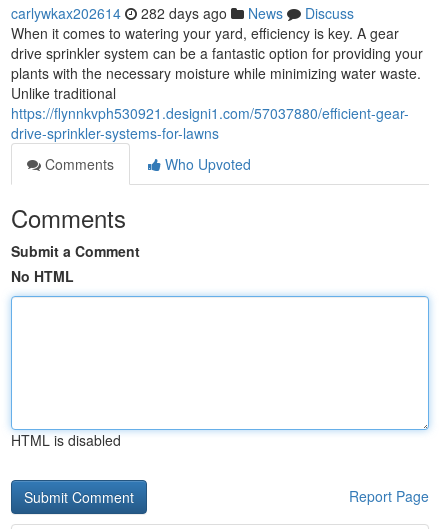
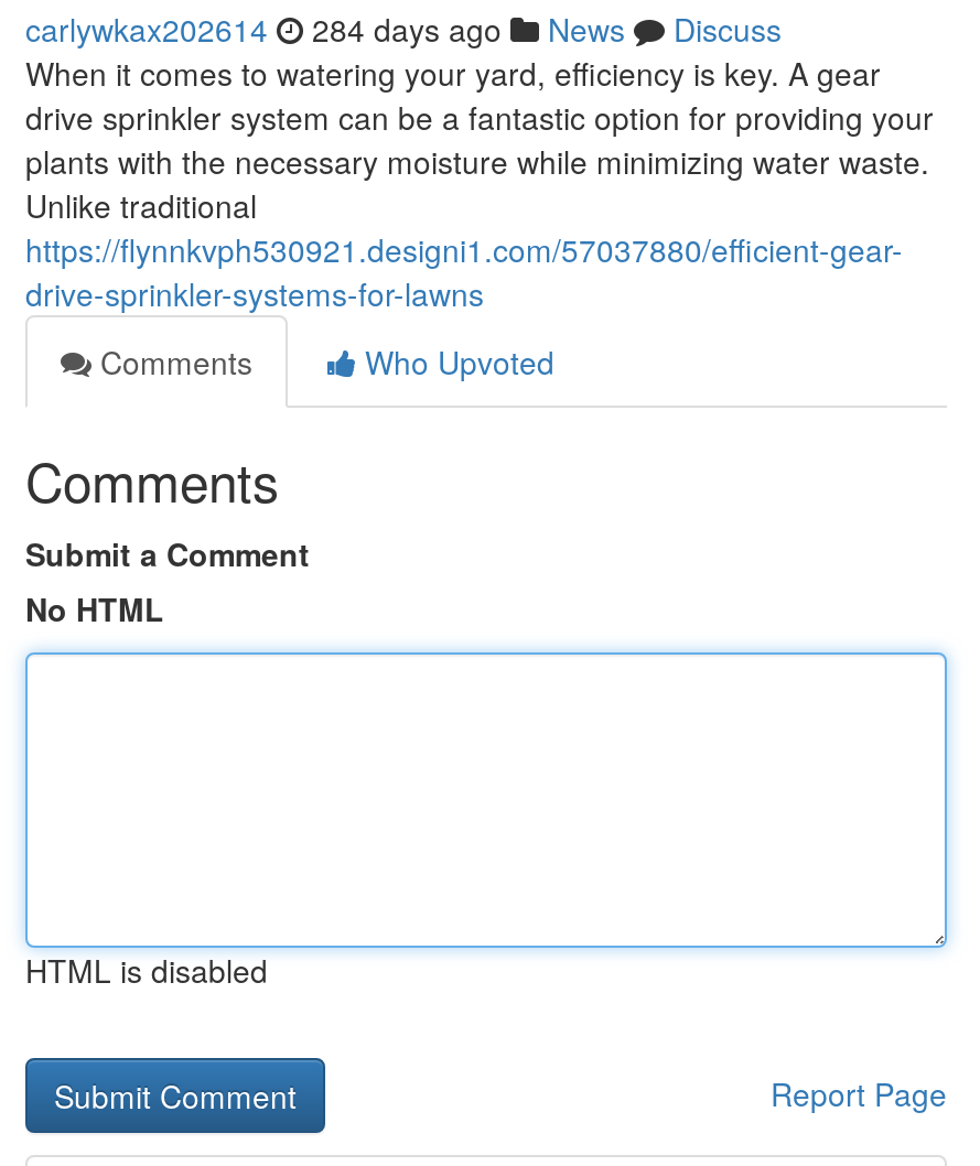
- carlywkax202614 282 days ago News Discuss
+ carlywkax202614 284 days ago News Discuss
